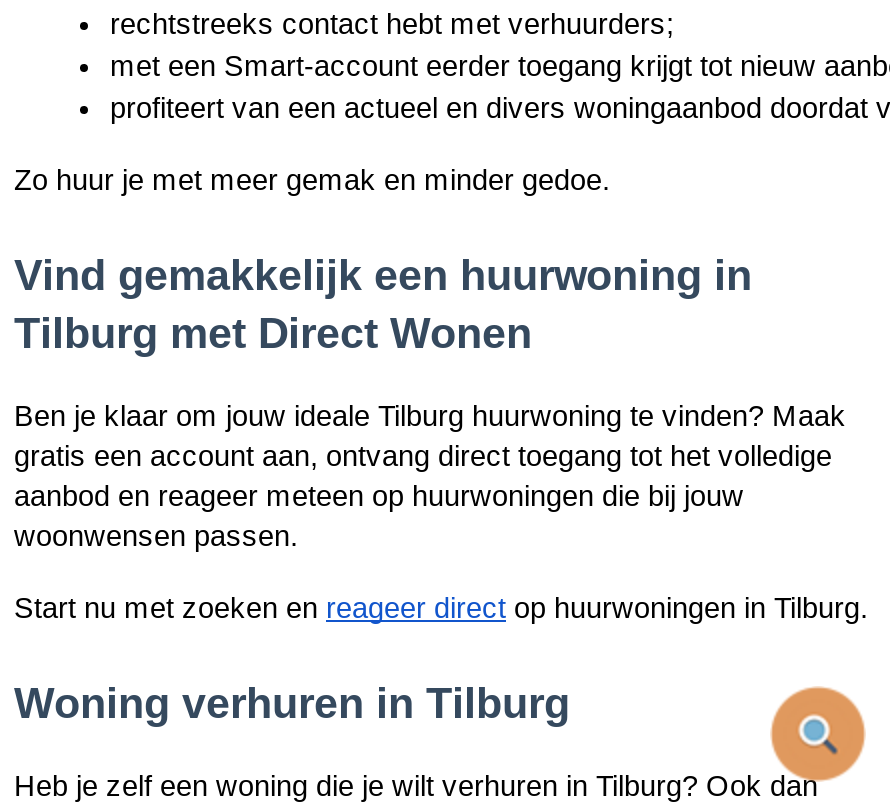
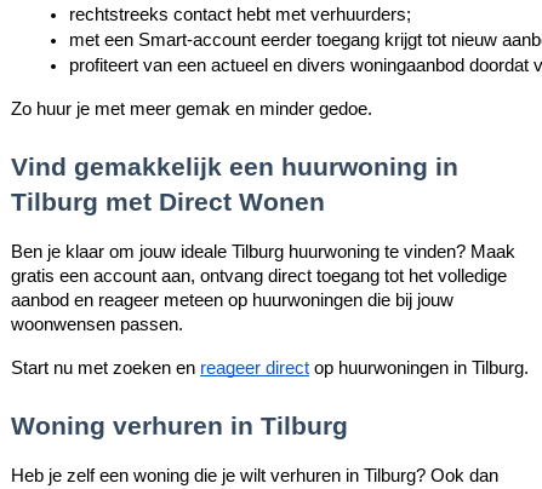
- [image]
